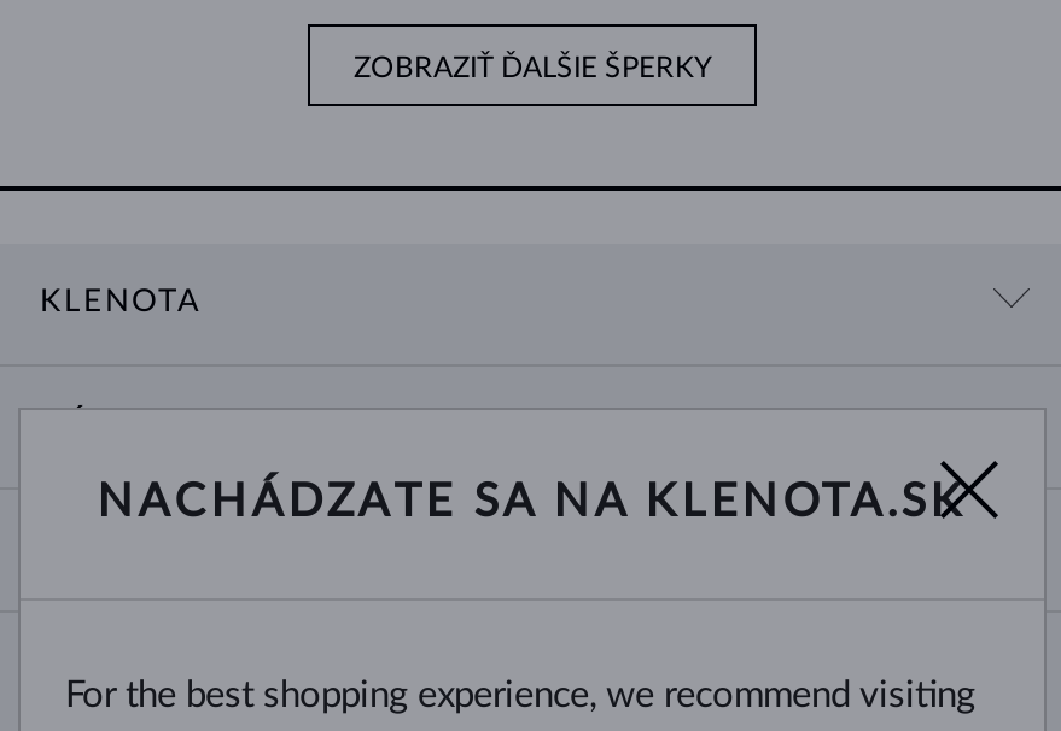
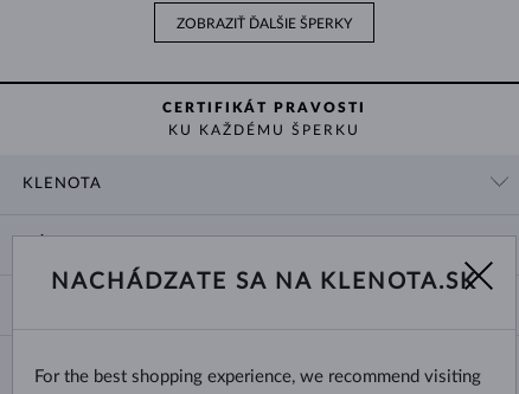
+ CERTIFIKÁT PRAVOSTI
+ KU KAŽDÉMU ŠPERKU
